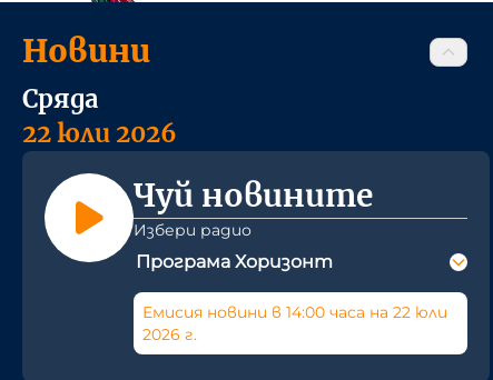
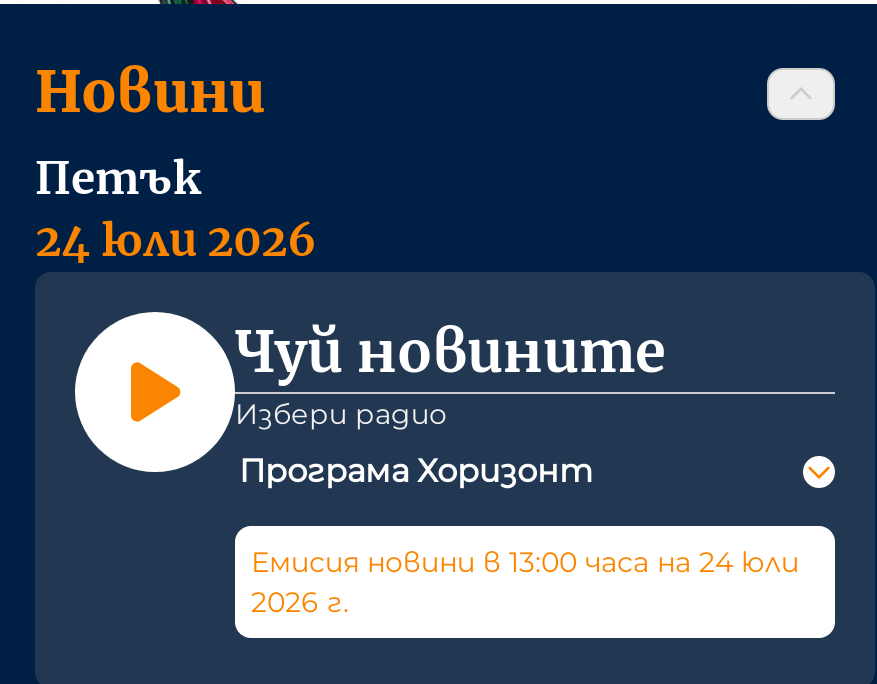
- Сряда
- 22 юли 2026
+ Петък
+ 24 юли 2026

- Емисия новини в 14:00 часа на 22 юли
+ Емисия новини в 13:00 часа на 24 юли
